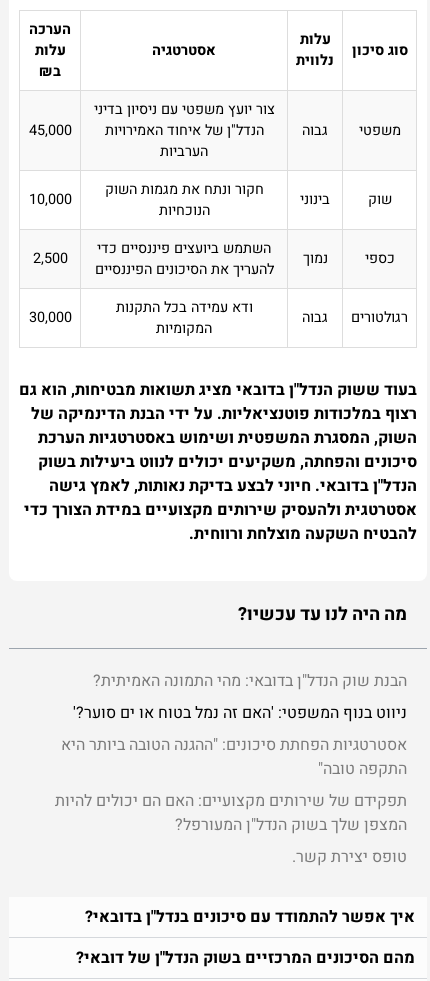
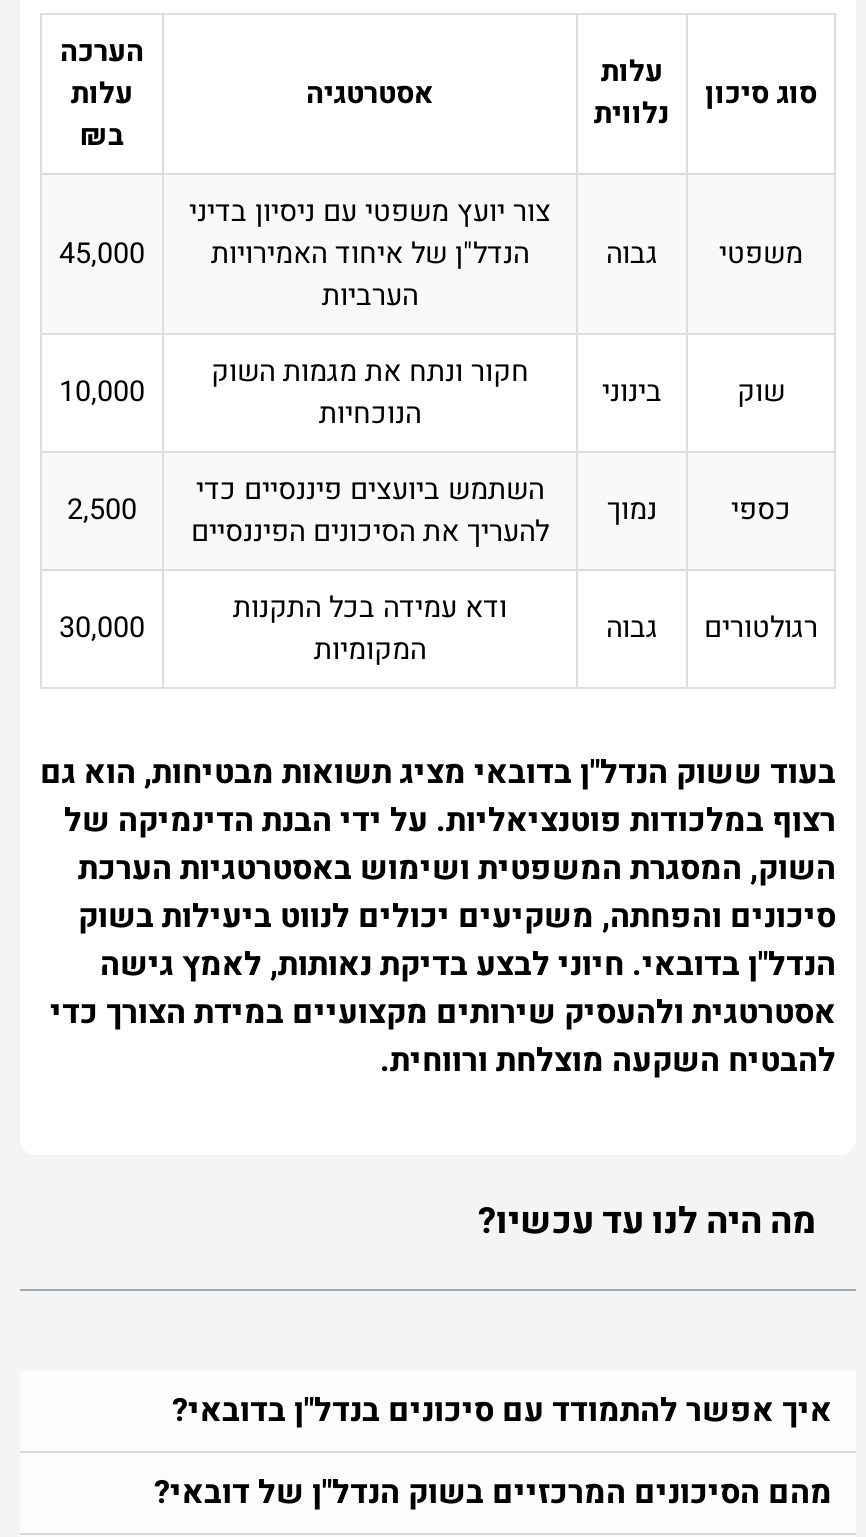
- הבנת שוק הנדל"ן בדובאי: מהי התמונה האמיתית?
- ניווט בנוף המשפטי: 'האם זה נמל בטוח או ים סוער?'
- אסטרטגיות הפחתת סיכונים: "ההגנה הטובה ביותר היא
- התקפה טובה"
- תפקידם של שירותים מקצועיים: האם הם יכולים להיות
- המצפן שלך בשוק הנדל"ן המעורפל?
- טופס יצירת קשר .
